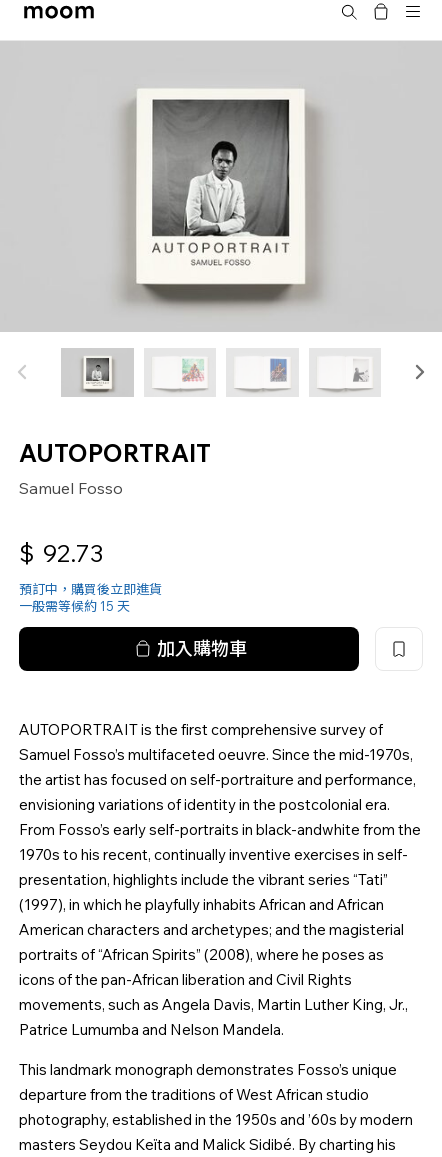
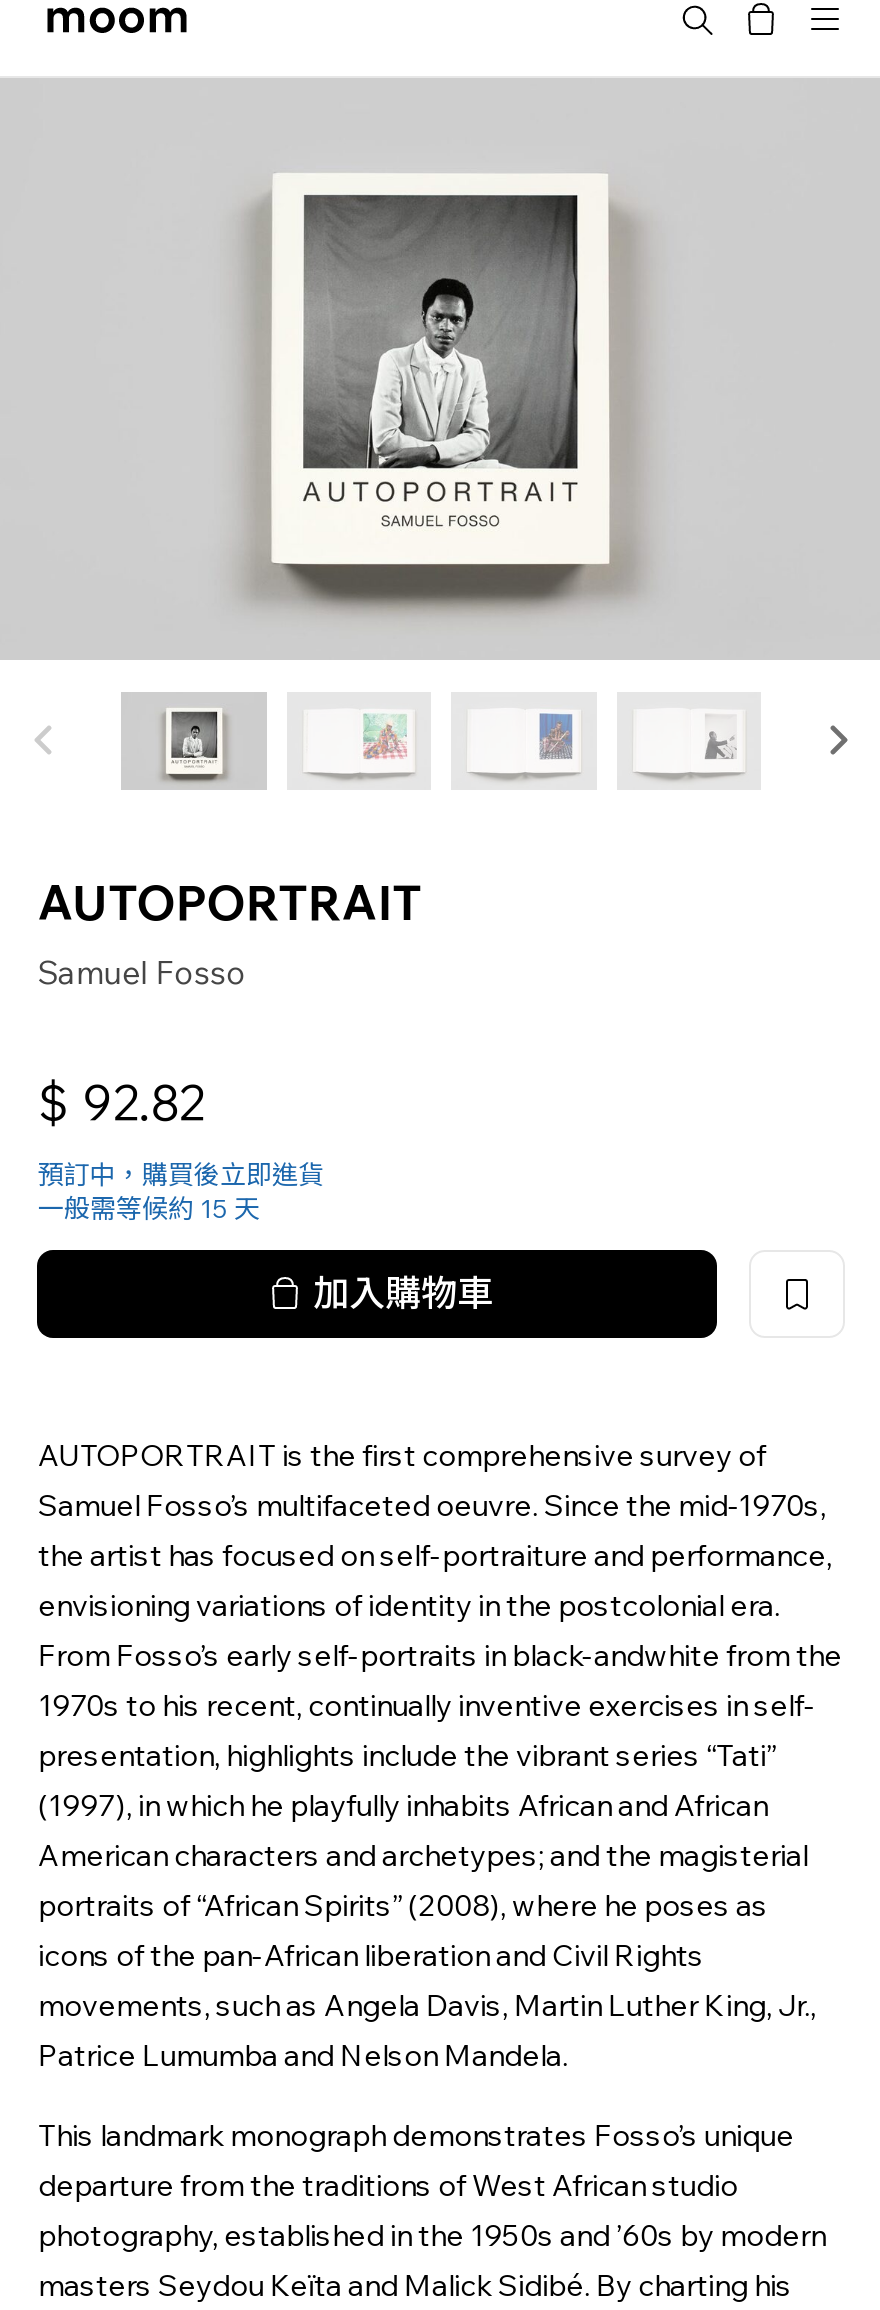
- $ 92.73
+ $ 92.82
